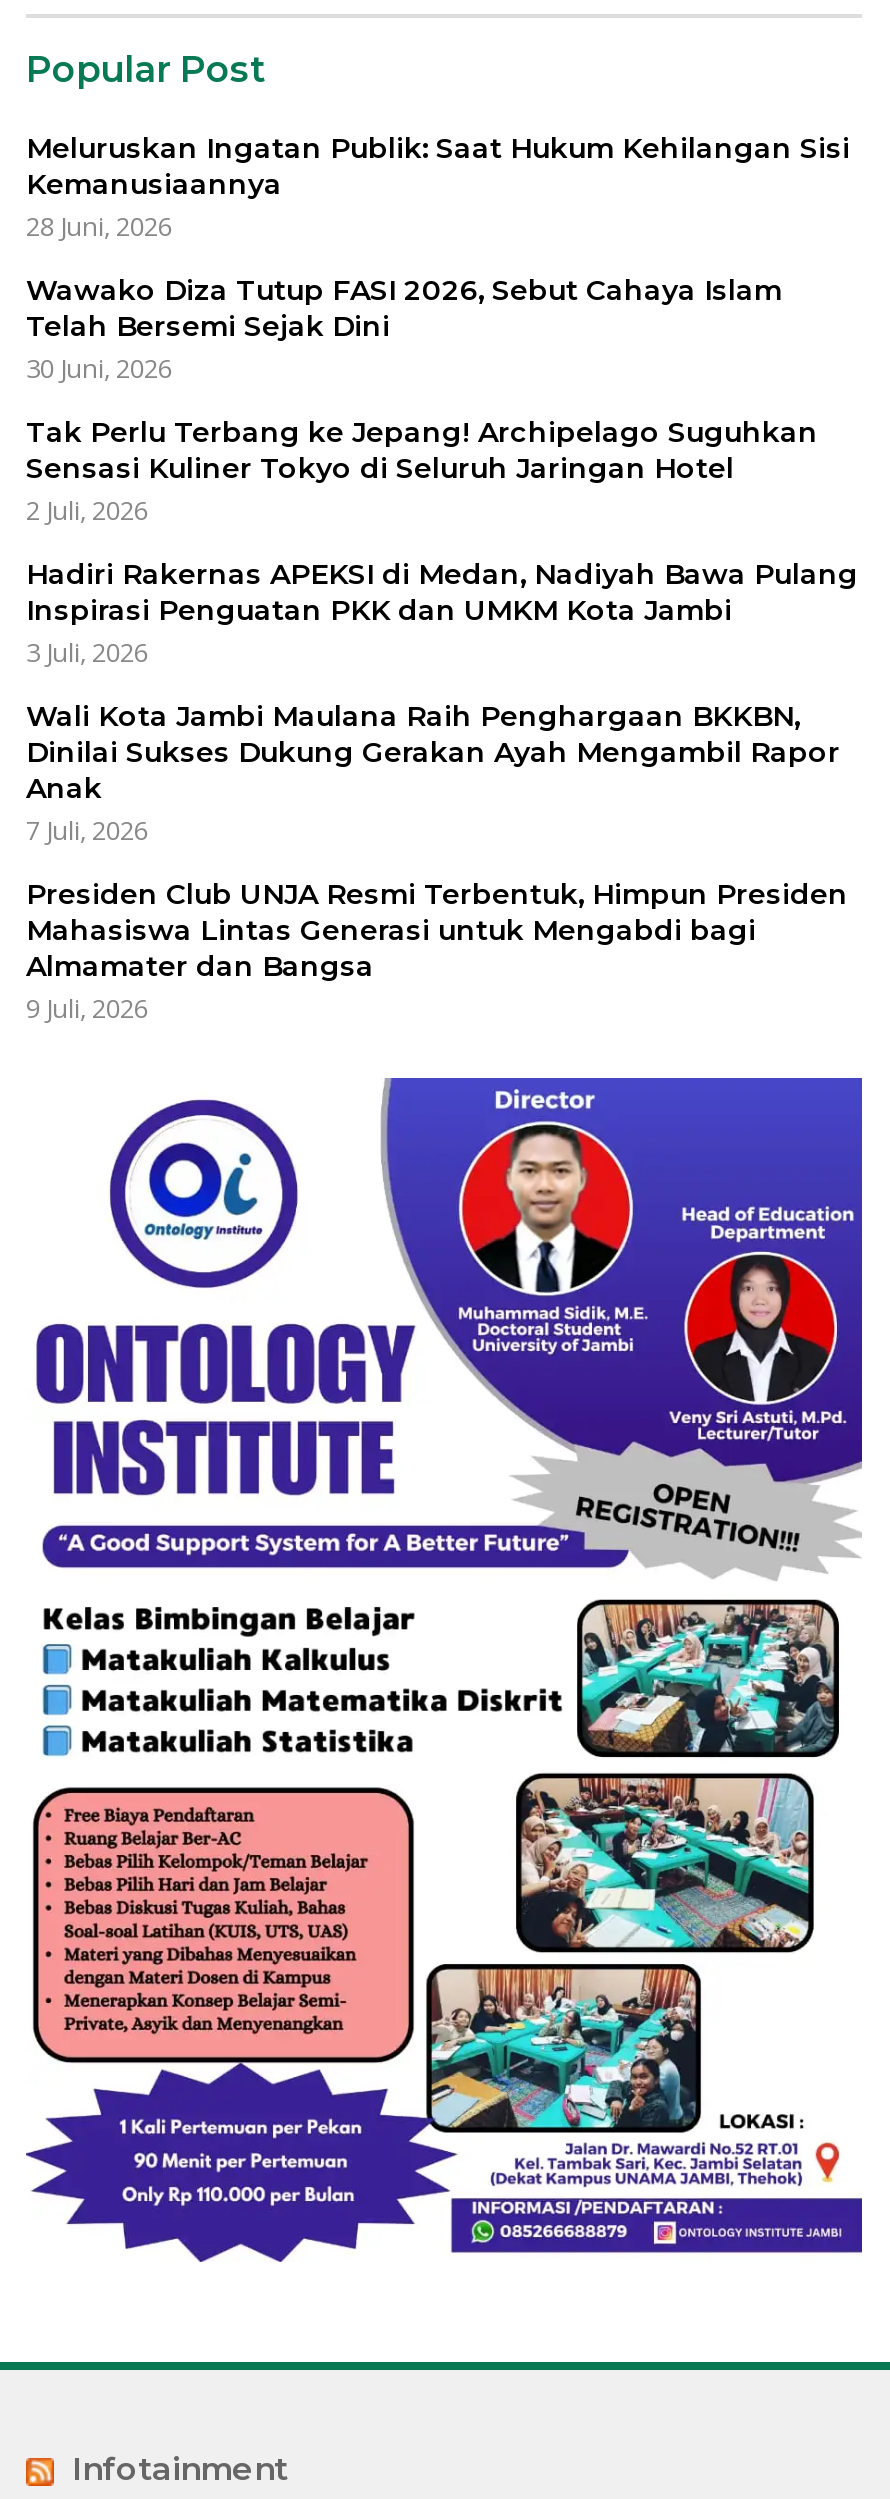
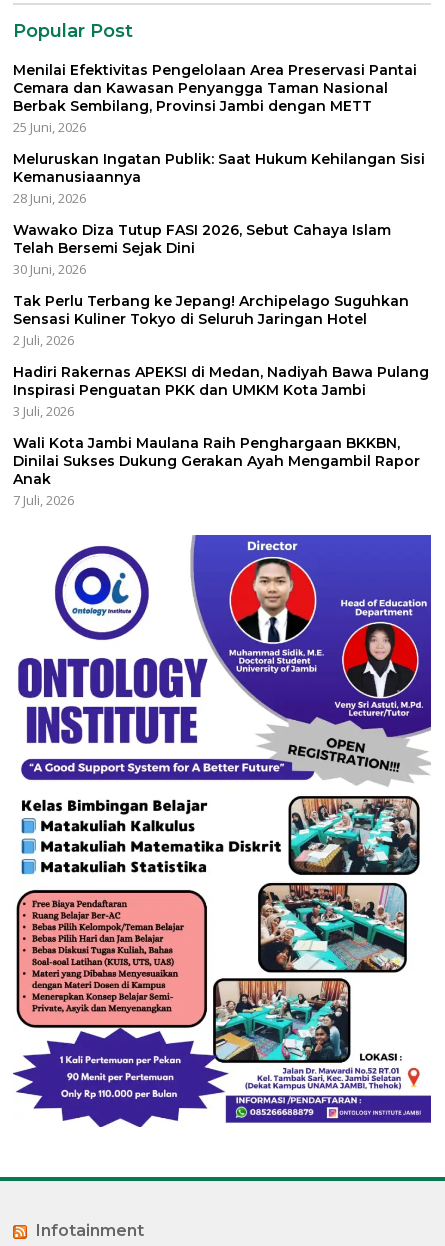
+ Menilai Efektivitas Pengelolaan Area Preservasi Pantai
+ Cemara dan Kawasan Penyangga Taman Nasional
+ Berbak Sembilang, Provinsi Jambi dengan METT
+ 25 Juni, 2026

moved down: Meluruskan Ingatan Publik: Saat Hukum Kehilangan Sisi | Kemanusiaannya | 28 Juni, 2026 | ... | Anak | 7 Juli, 2026

- Presiden Club UNJA Resmi Terbentuk, Himpun Presiden
- Mahasiswa Lintas Generasi untuk Mengabdi bagi
- Almamater dan Bangsa
- 9 Juli, 2026
